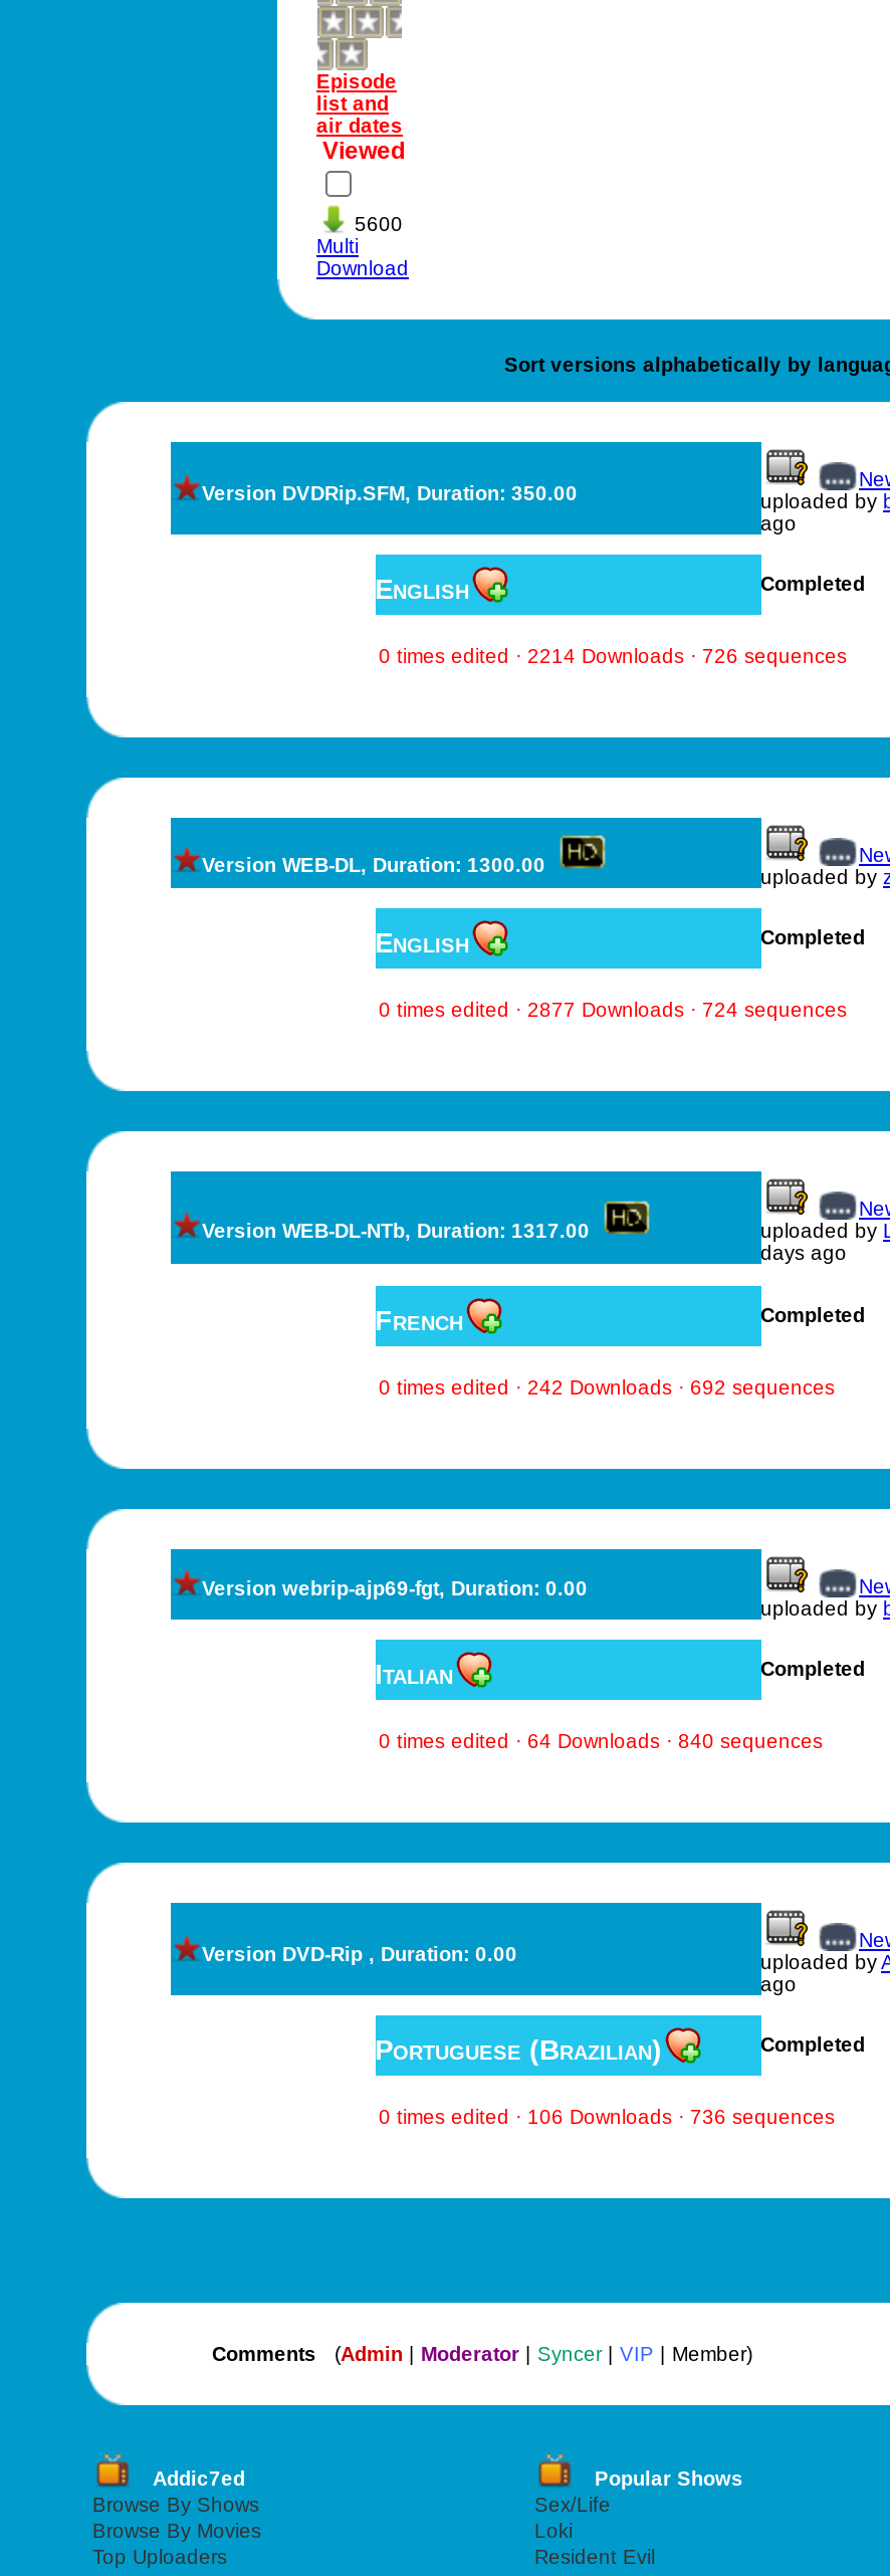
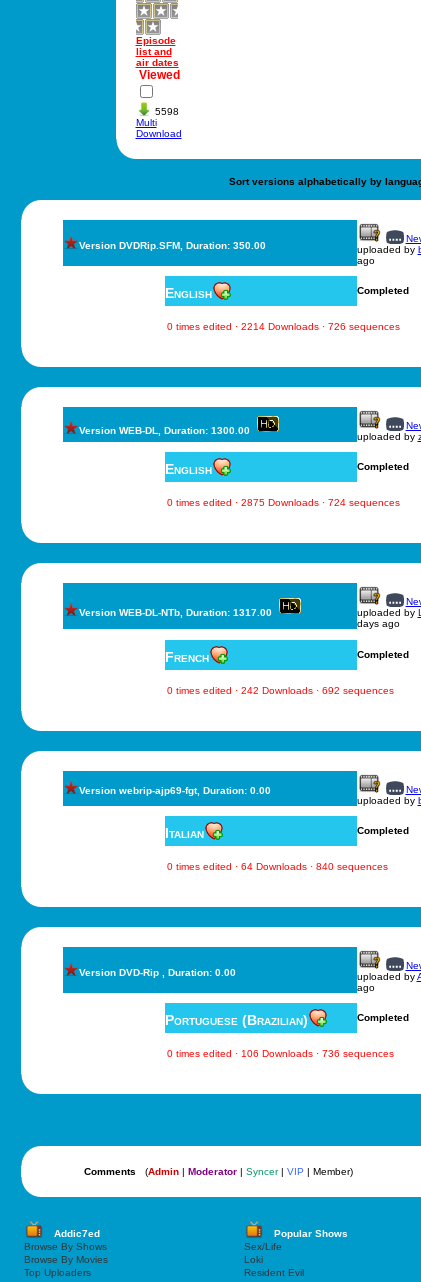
- 5600
+ 5598

- 0 times edited · 2877 Downloads · 724 sequences
+ 0 times edited · 2875 Downloads · 724 sequences
